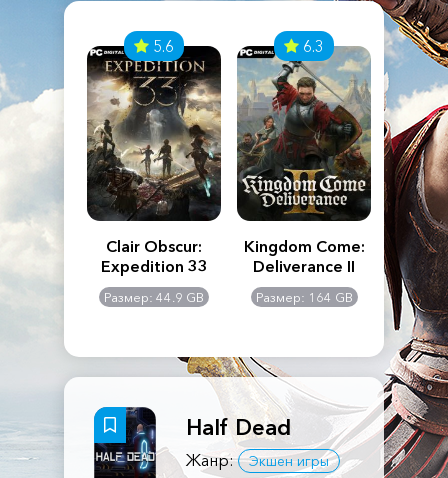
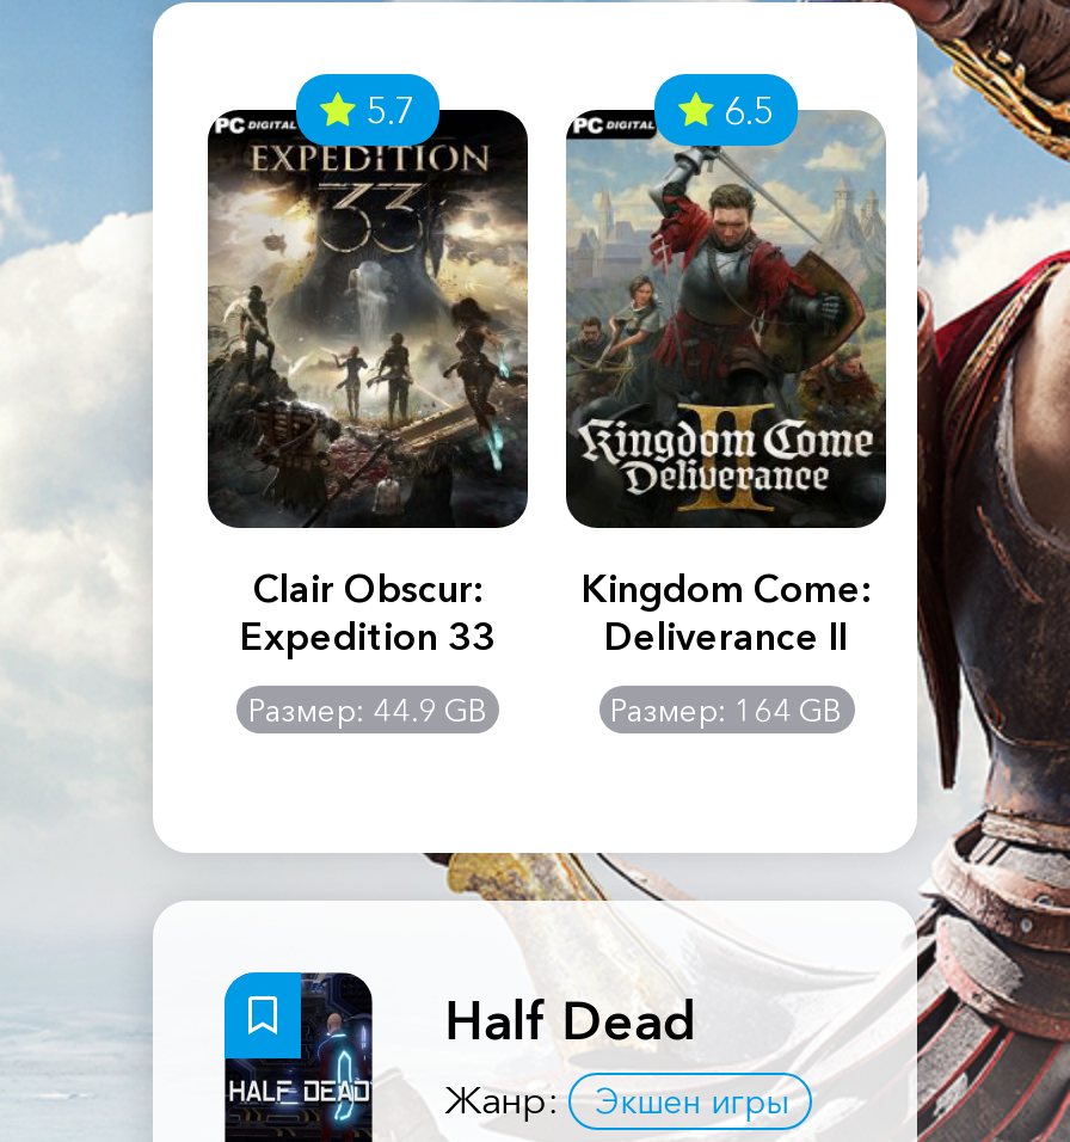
- 5.6
+ 5.7

- 6.3
+ 6.5
